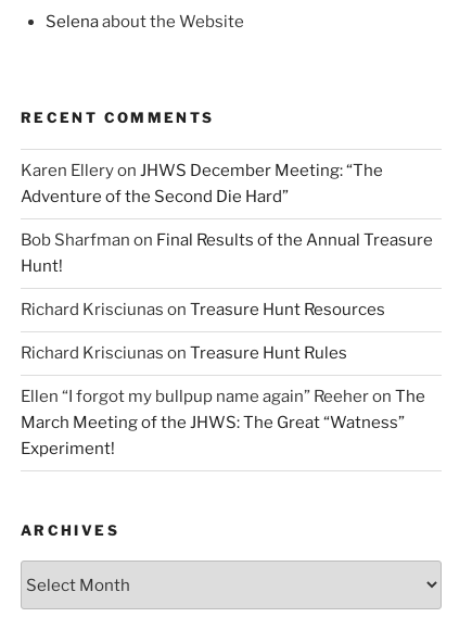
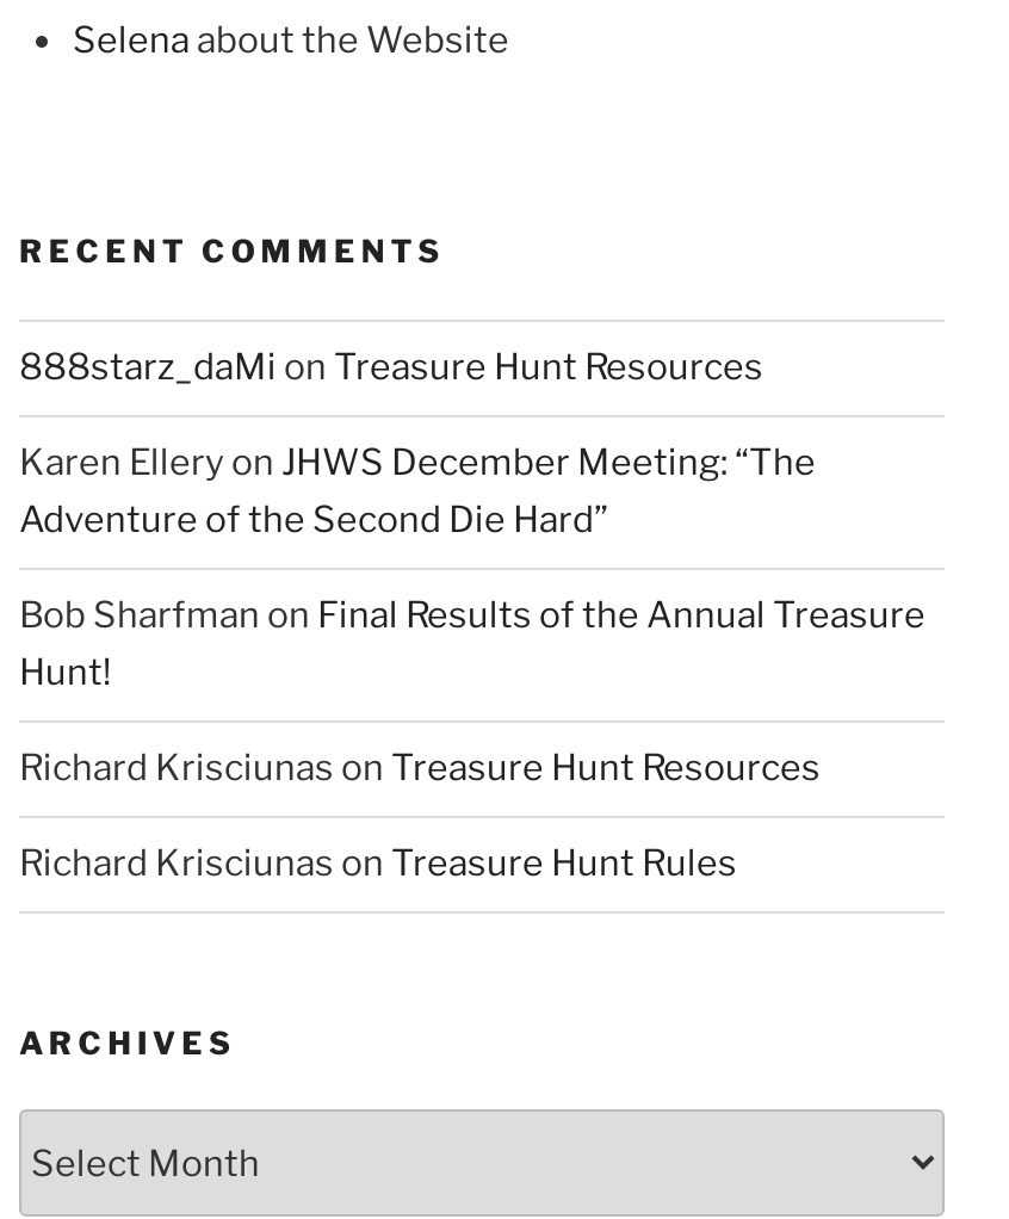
+ 888starz_daMi on Treasure Hunt Resources

moved down: Karen Ellery on JHWS December Meeting: “The | Adventure of the Second Die Hard” | Bob Sharfman on Final Results of the Annual Treasure | Hunt! | Richard Krisciunas on Treasure Hunt Resources | Richard Krisciunas on Treasure Hunt Rules

- Ellen “I forgot my bullpup name again” Reeher on The
- March Meeting of the JHWS: The Great “Watness”
- Experiment!
